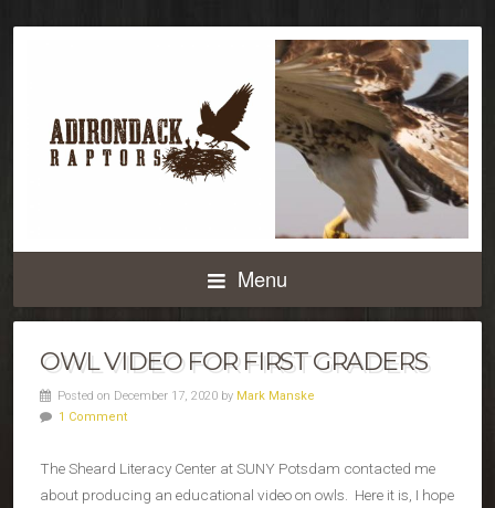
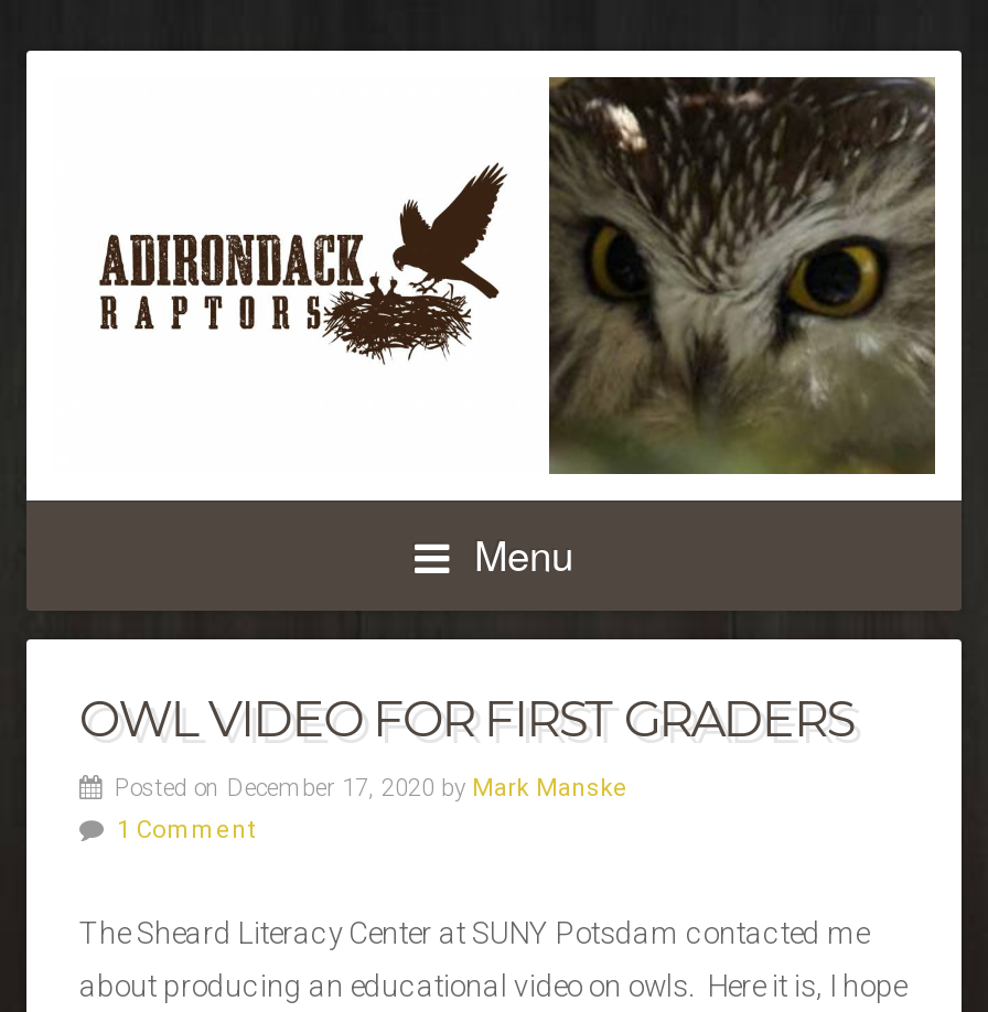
- [image]
+ [image]
